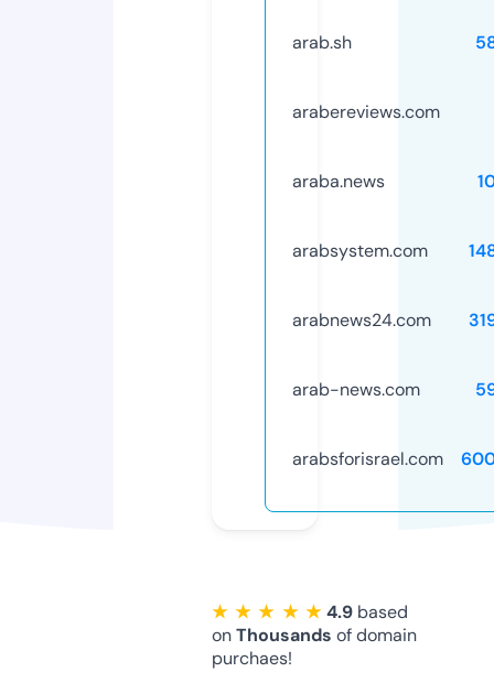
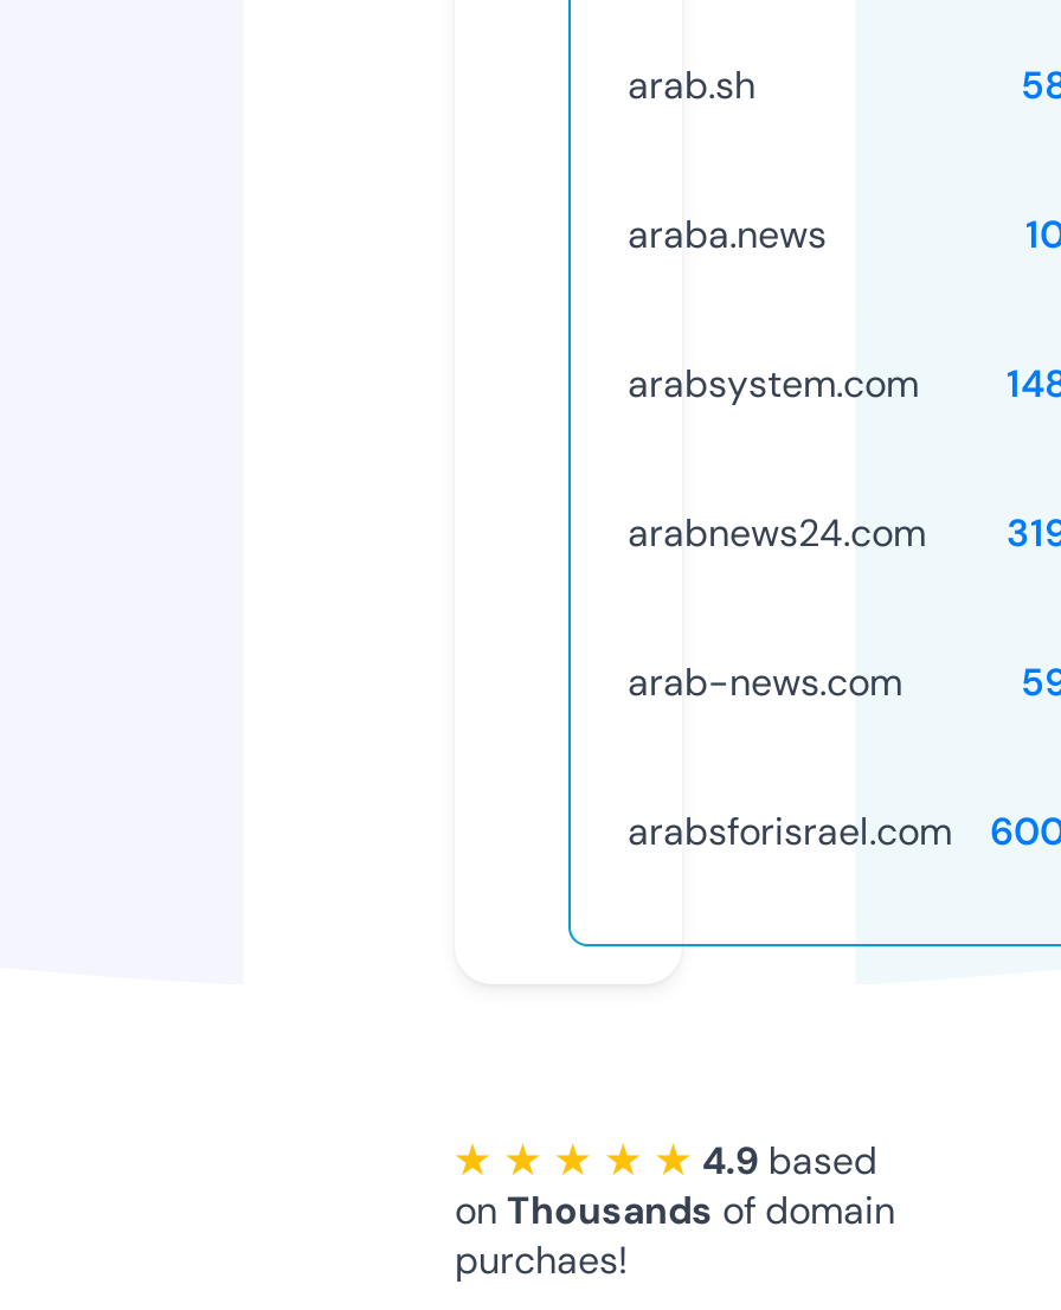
- arabereviews.com
